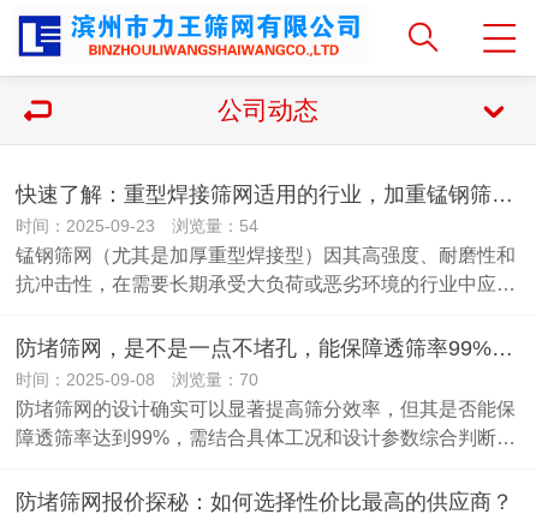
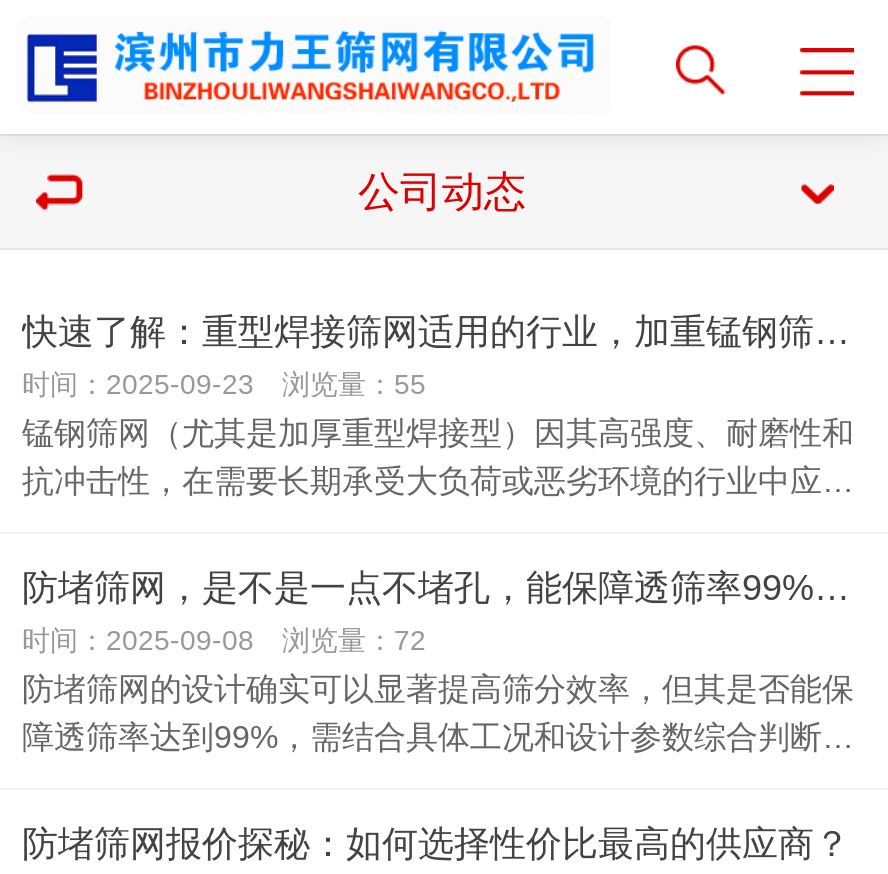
- 时间：2025-09-23 浏览量：54
+ 时间：2025-09-23 浏览量：55

- 时间：2025-09-08 浏览量：70
+ 时间：2025-09-08 浏览量：72
